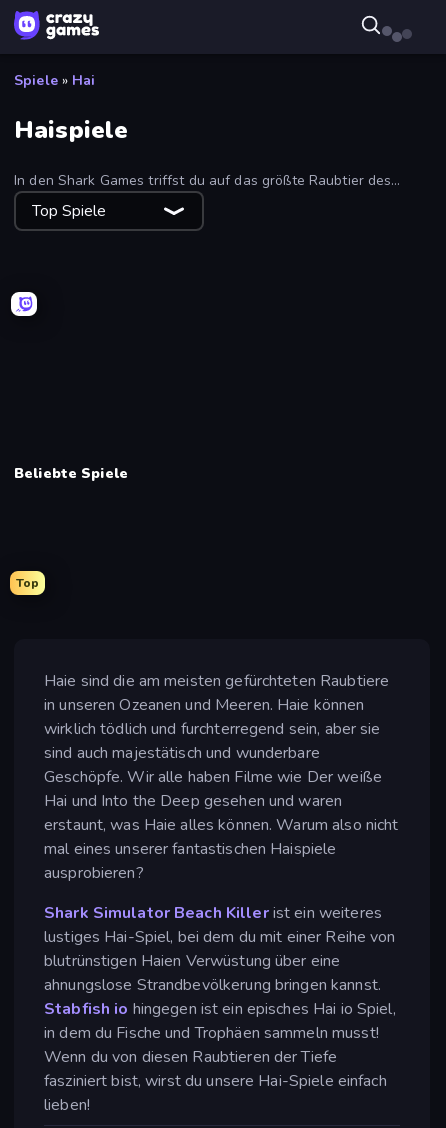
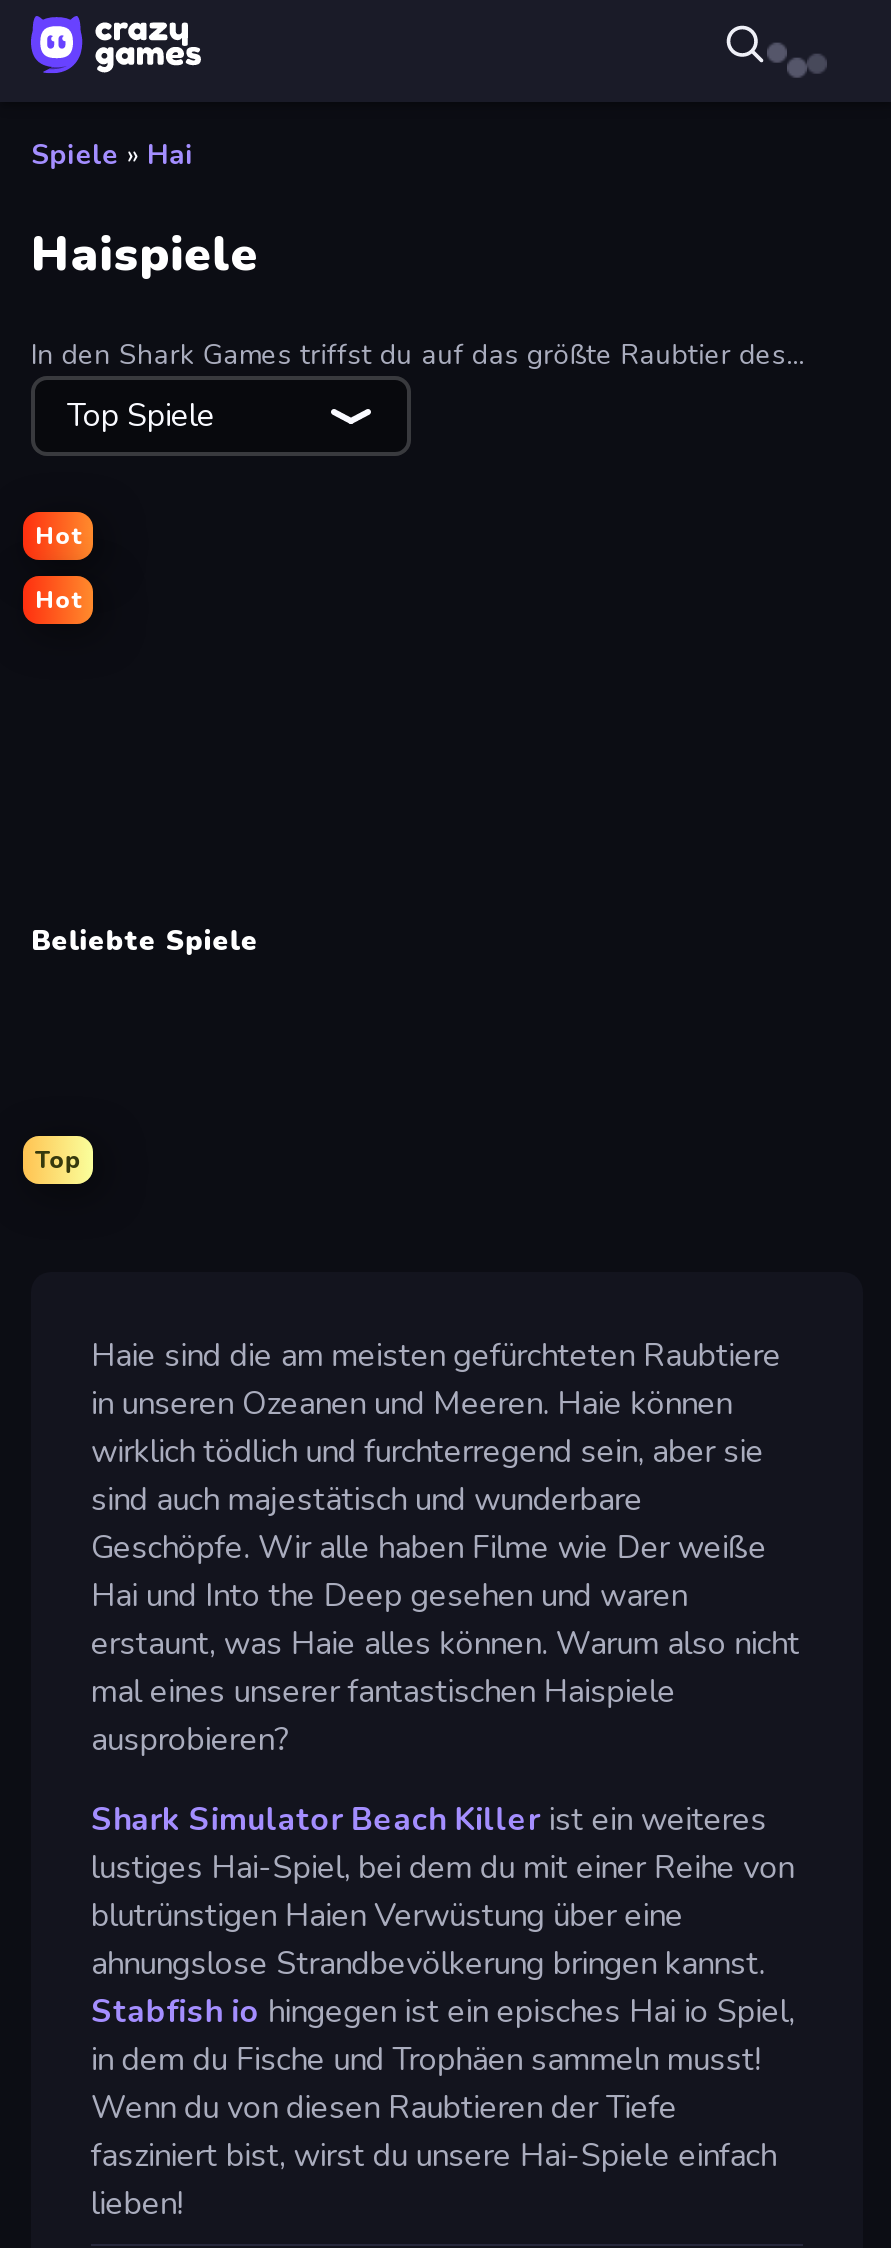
+ Hot
+ Hot
